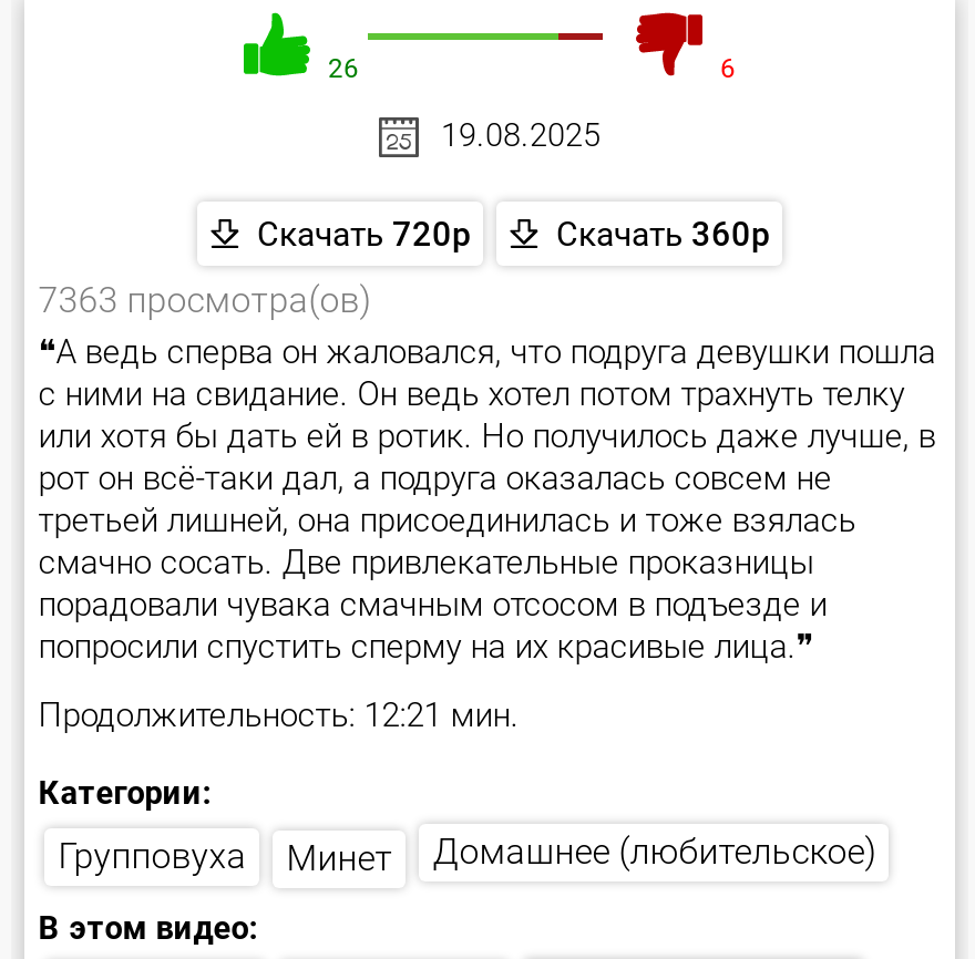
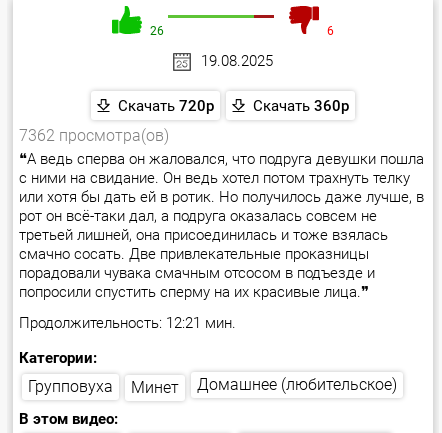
- 7363 просмотра(ов)
+ 7362 просмотра(ов)
